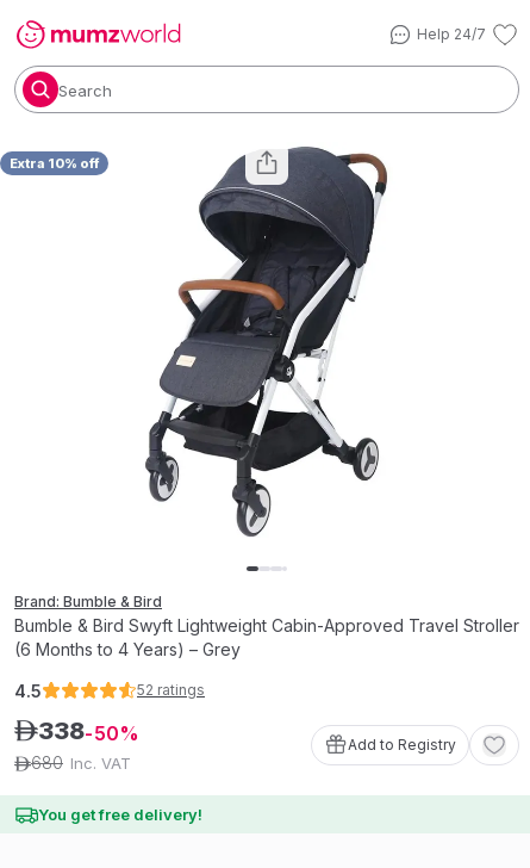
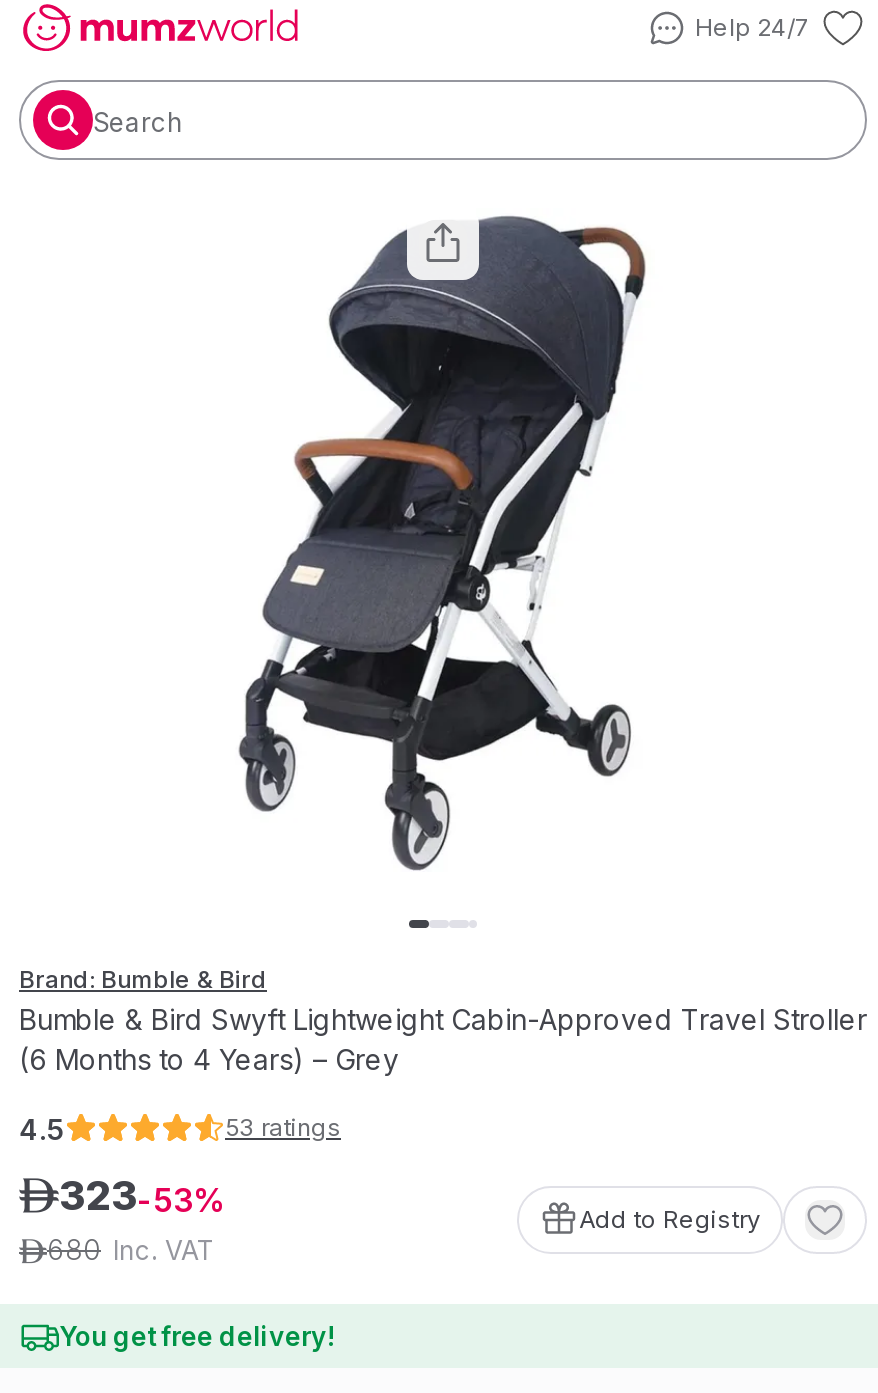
- Extra 10% off

- 52 ratings
+ 53 ratings

- ê338 50
+ ê323 53
